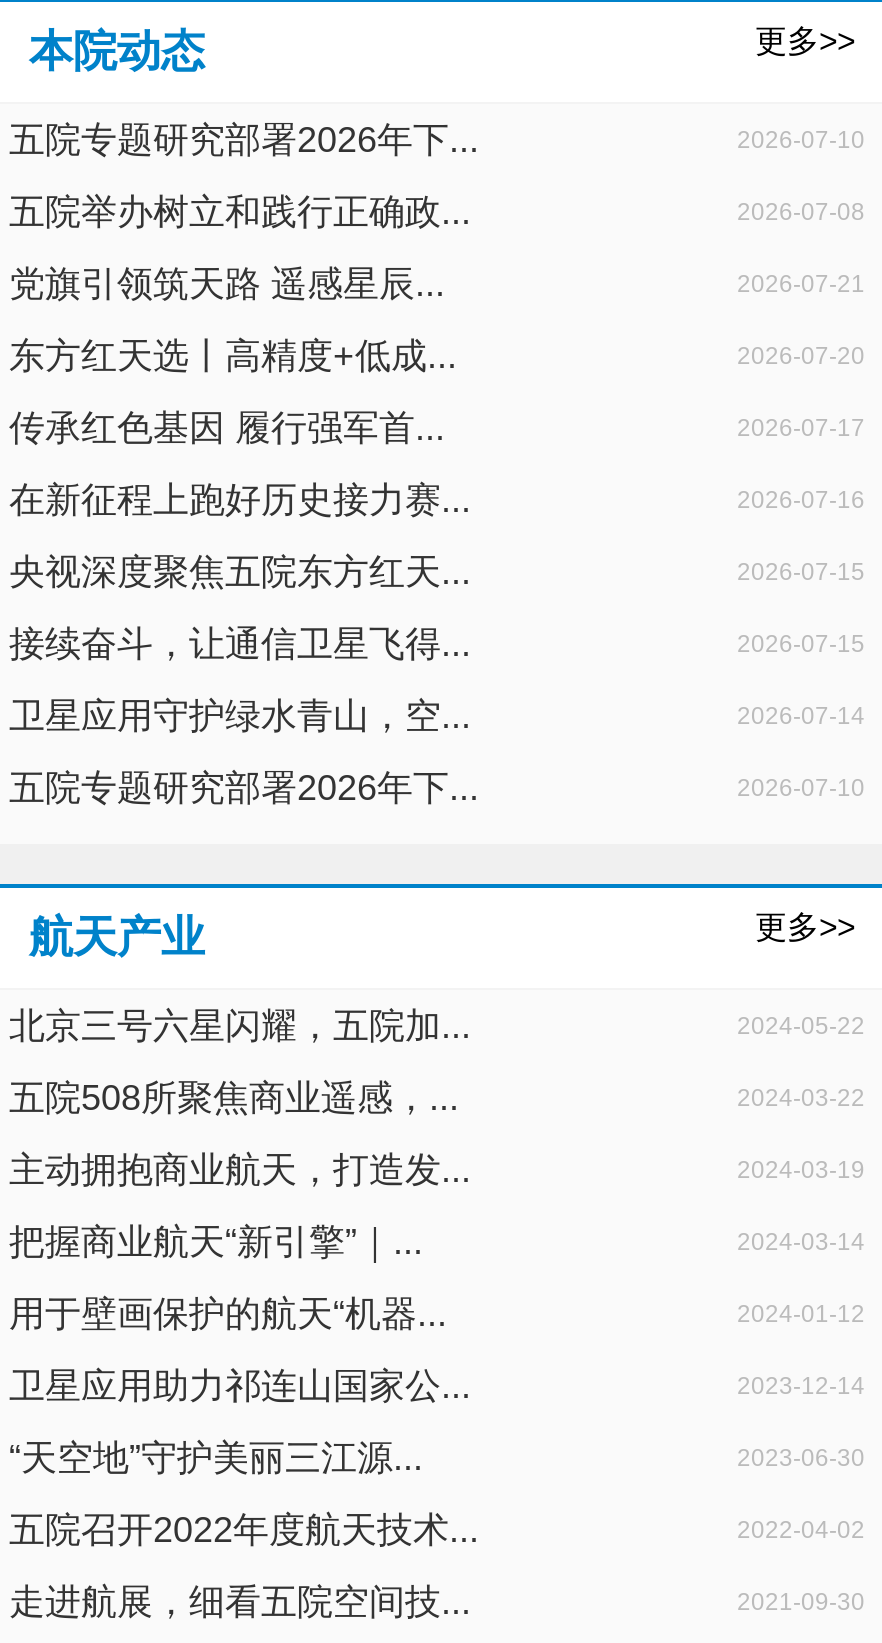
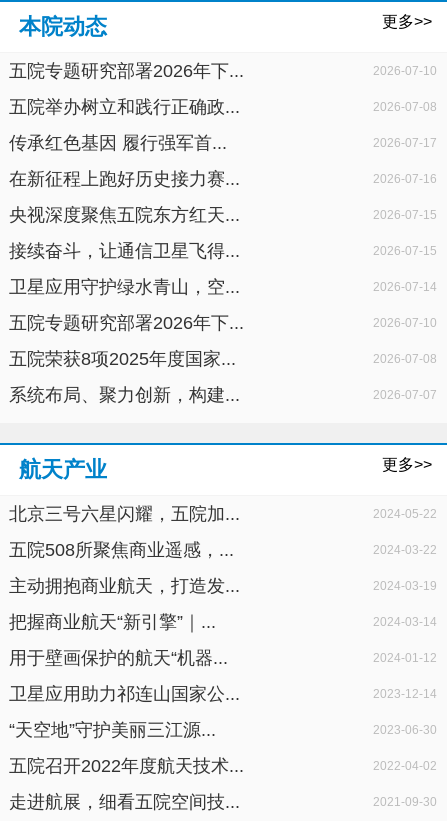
- 党旗引领筑天路 遥感星辰...
- 2026-07-21
- 东方红天选丨高精度+低成...
- 2026-07-20

moved up: 传承红色基因 履行强军首... | 2026-07-17 | 在新征程上跑好历史接力赛... | ... | 五院专题研究部署2026年下... | 2026-07-10

+ 五院荣获8项2025年度国家...
+ 2026-07-08
+ 系统布局、聚力创新，构建...
+ 2026-07-07
